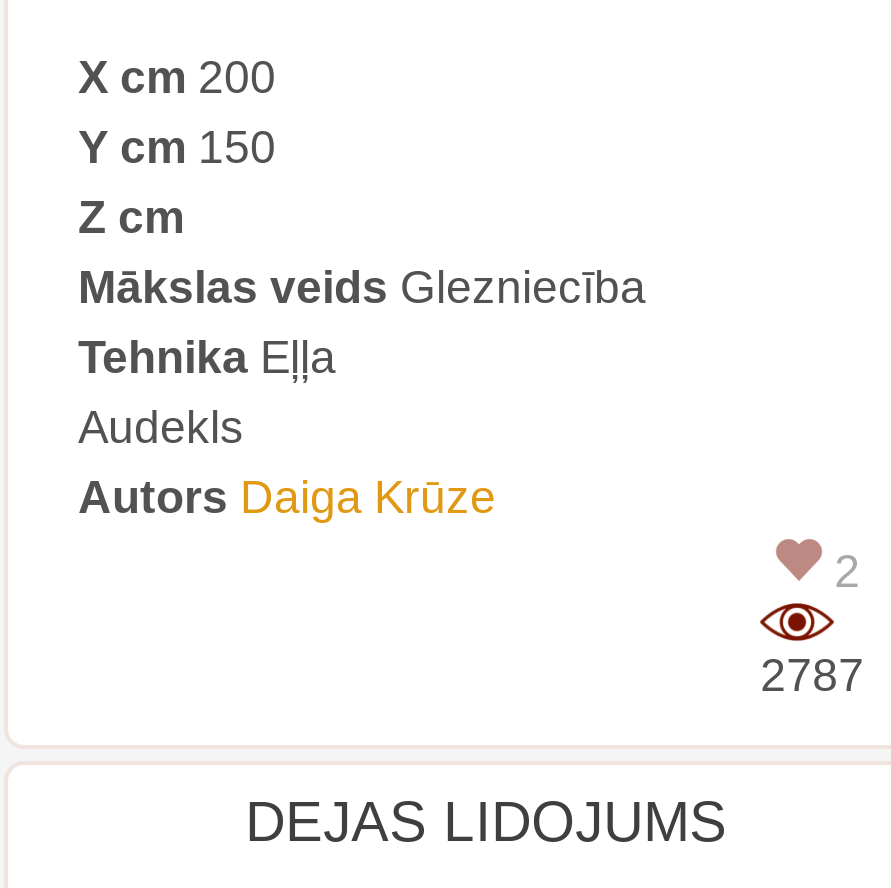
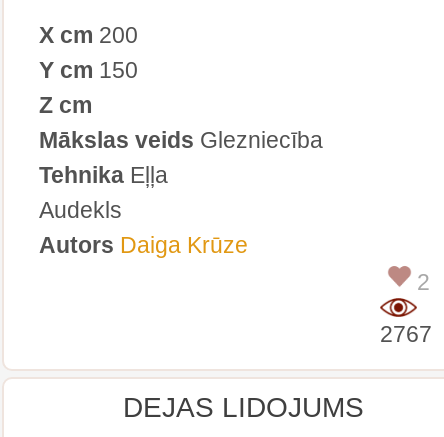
- 2787
+ 2767
